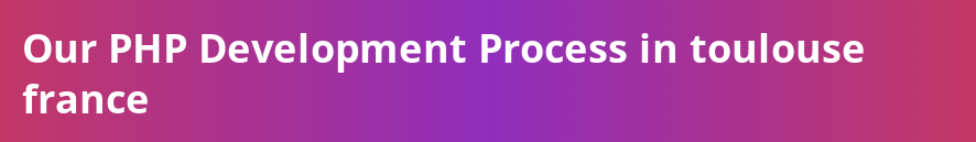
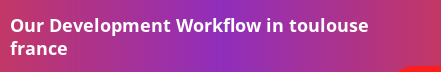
- Our PHP Development Process in toulouse
+ Our Development Workflow in toulouse
